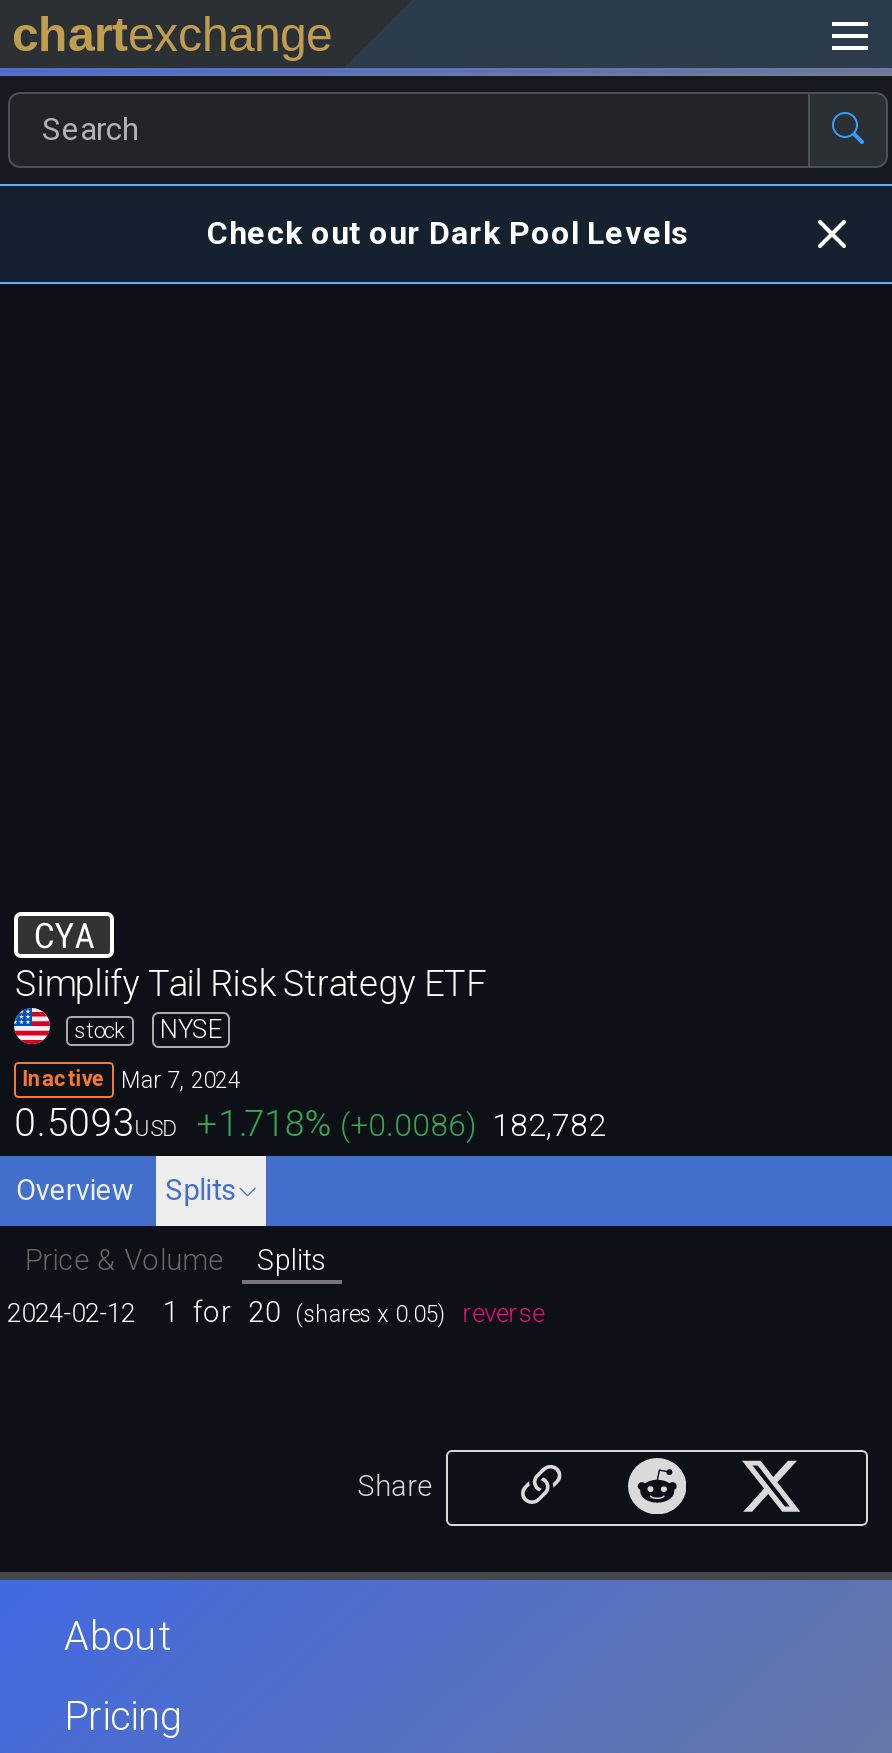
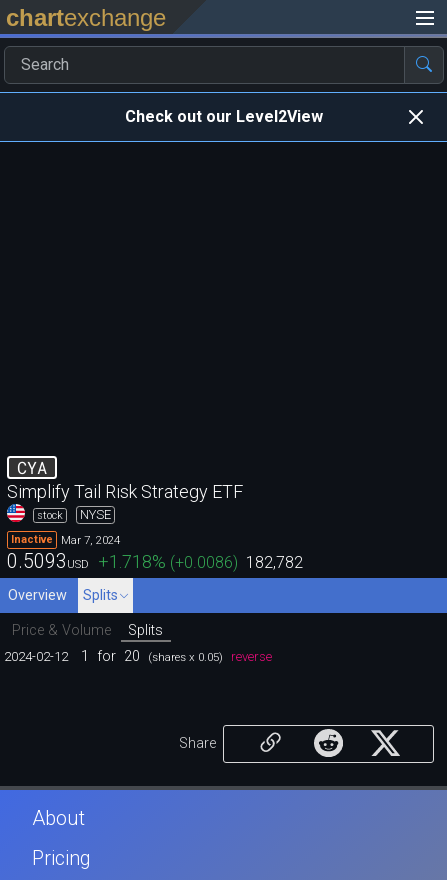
- Check out our Dark Pool Levels
+ Check out our Level2View
